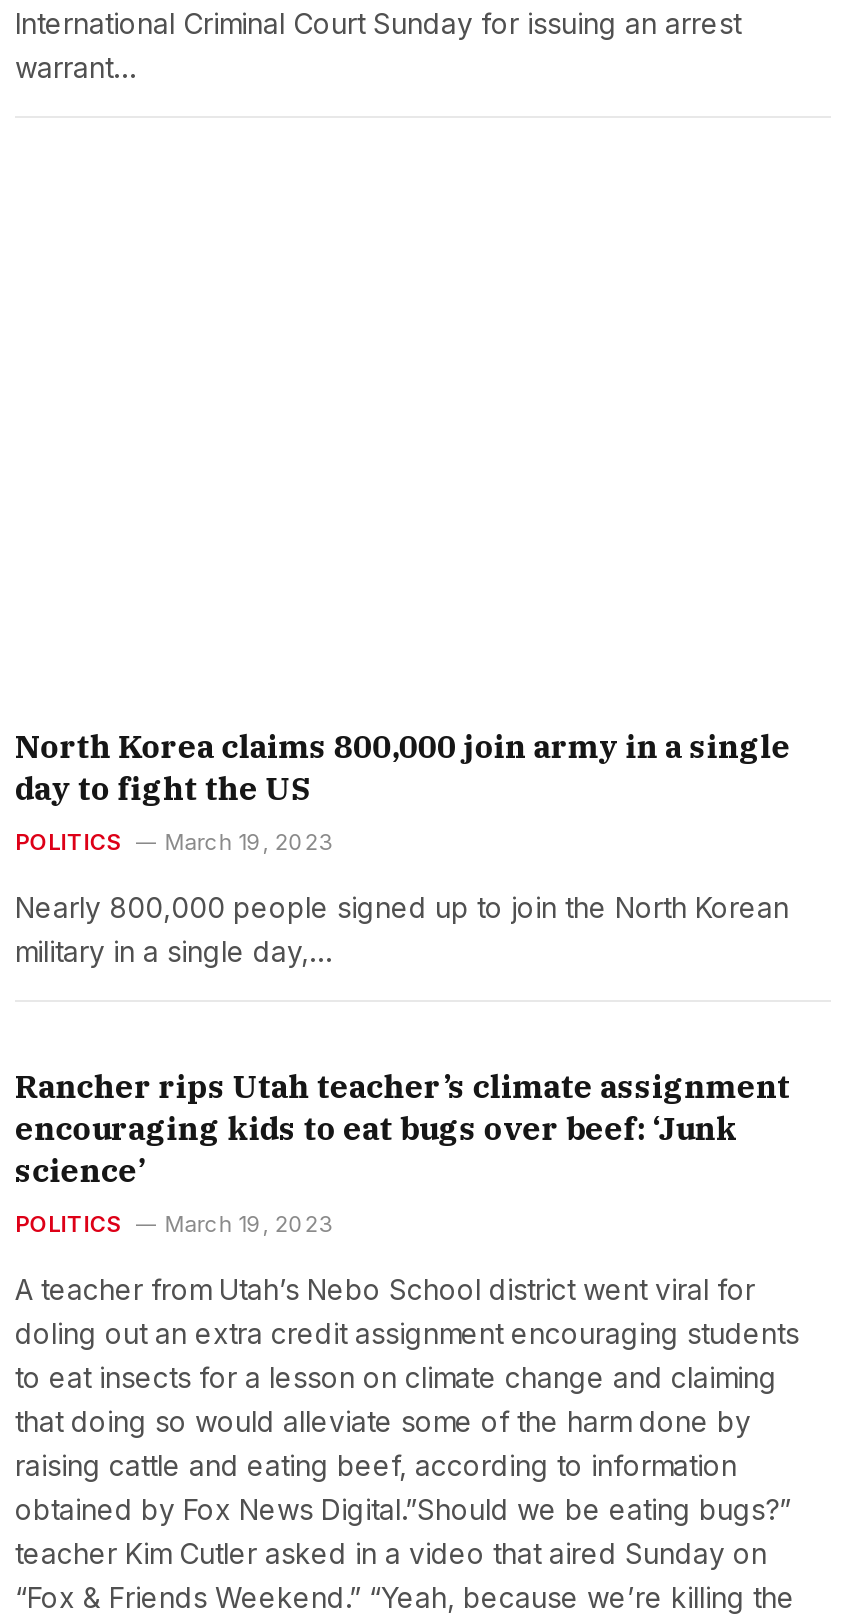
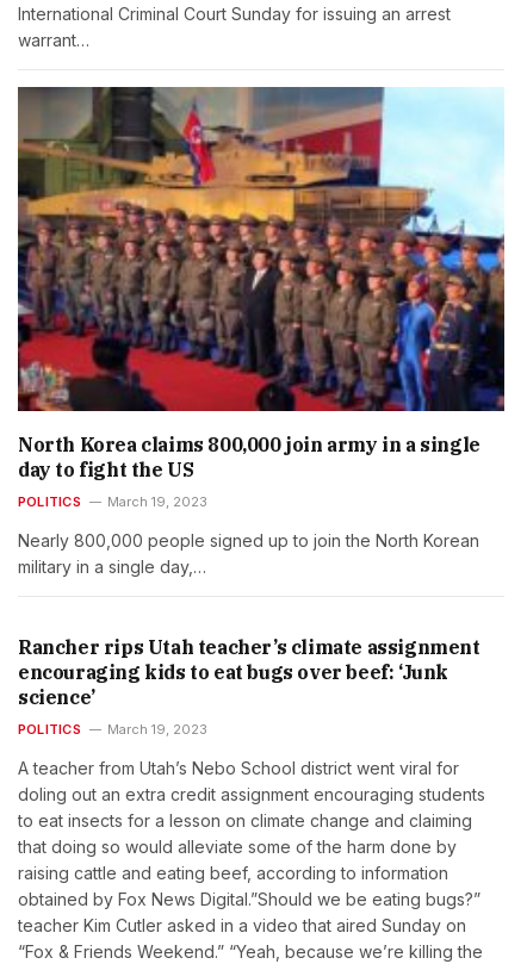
+ [image]
